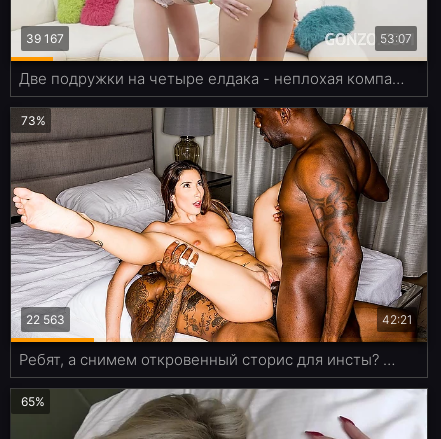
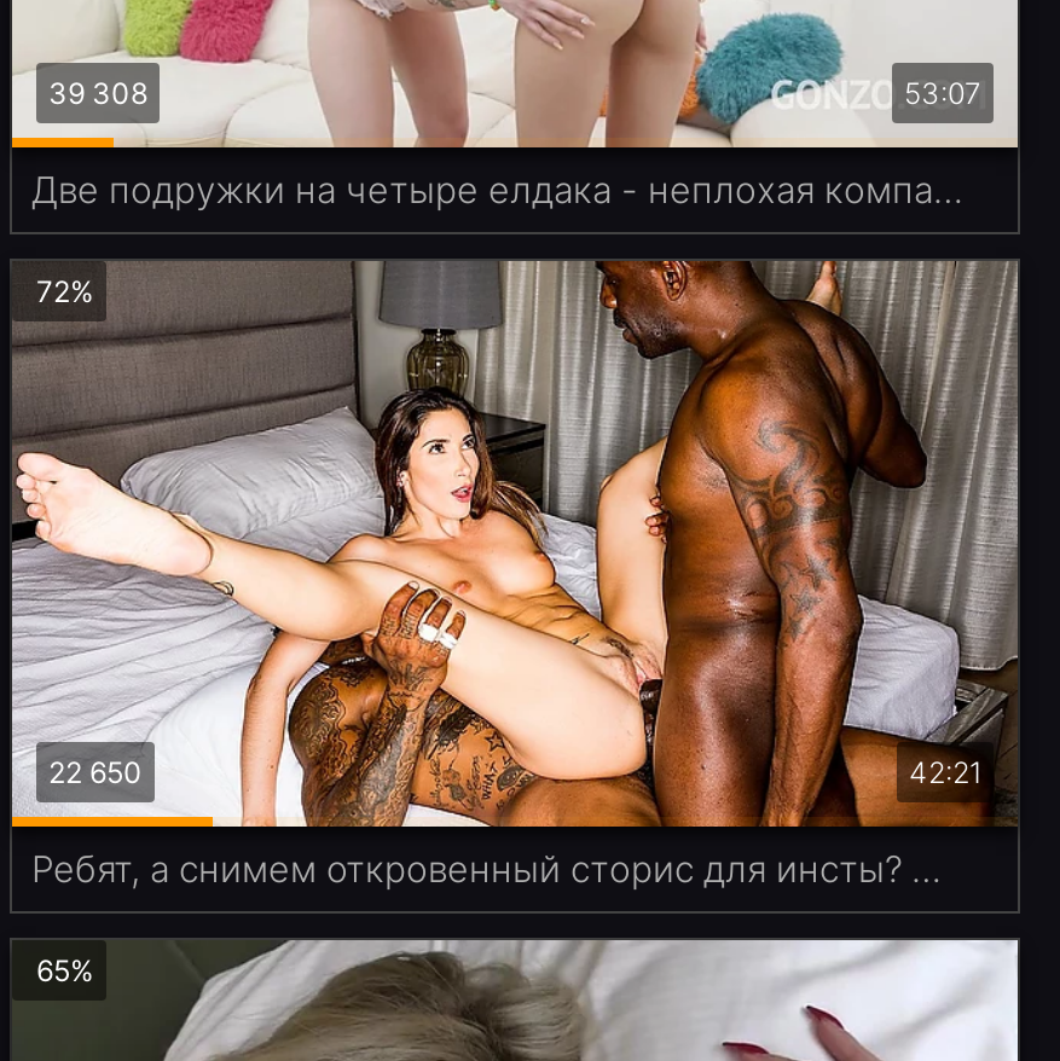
- 39 167
+ 39 308

- 73%
+ 72%

- 22 563
+ 22 650
